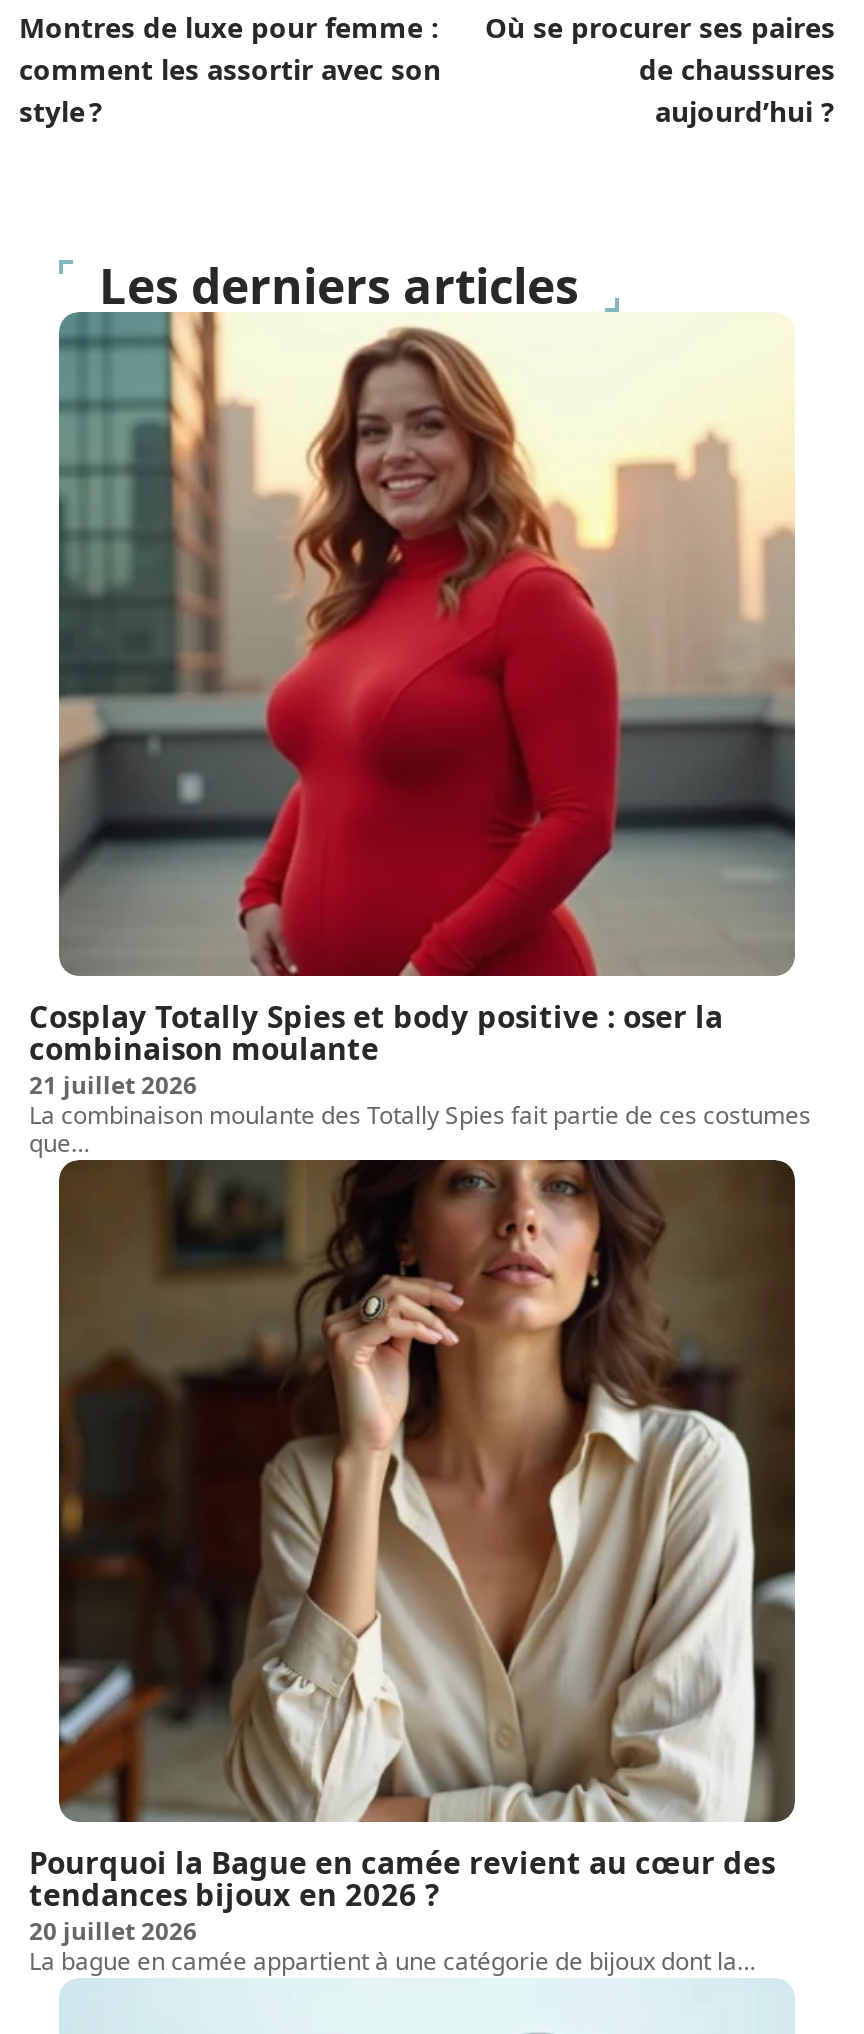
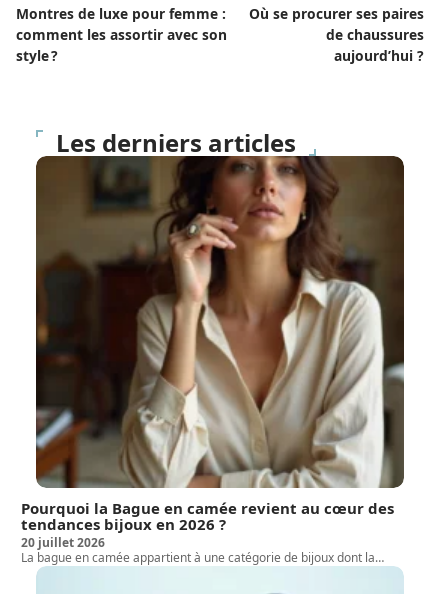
- [image]
- Cosplay Totally Spies et body positive : oser la
- combinaison moulante
- 21 juillet 2026
- La combinaison moulante des Totally Spies fait partie de ces costumes
- que…
